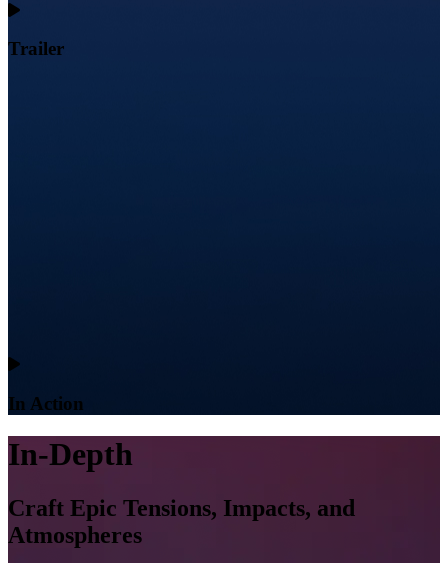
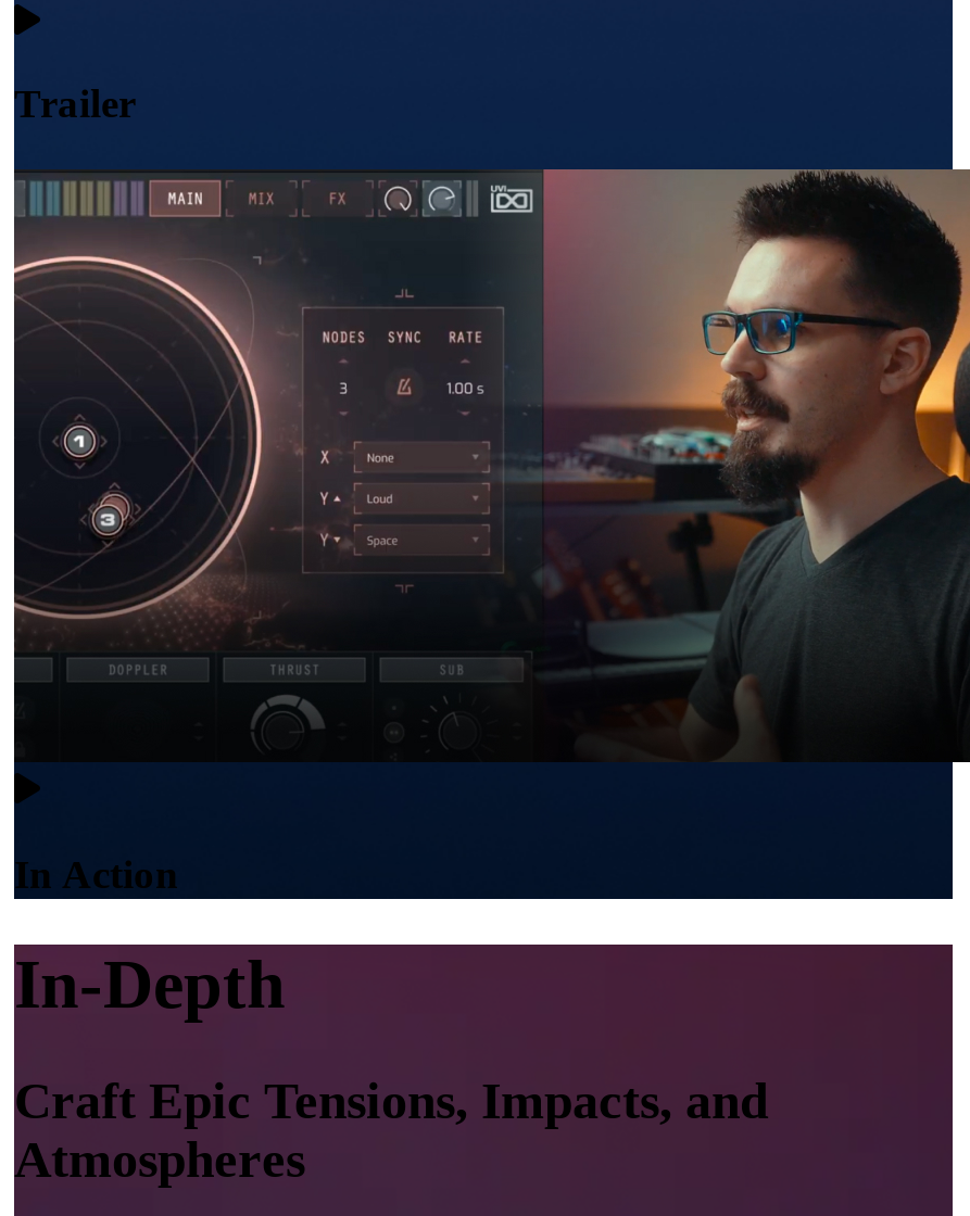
+ [image]
